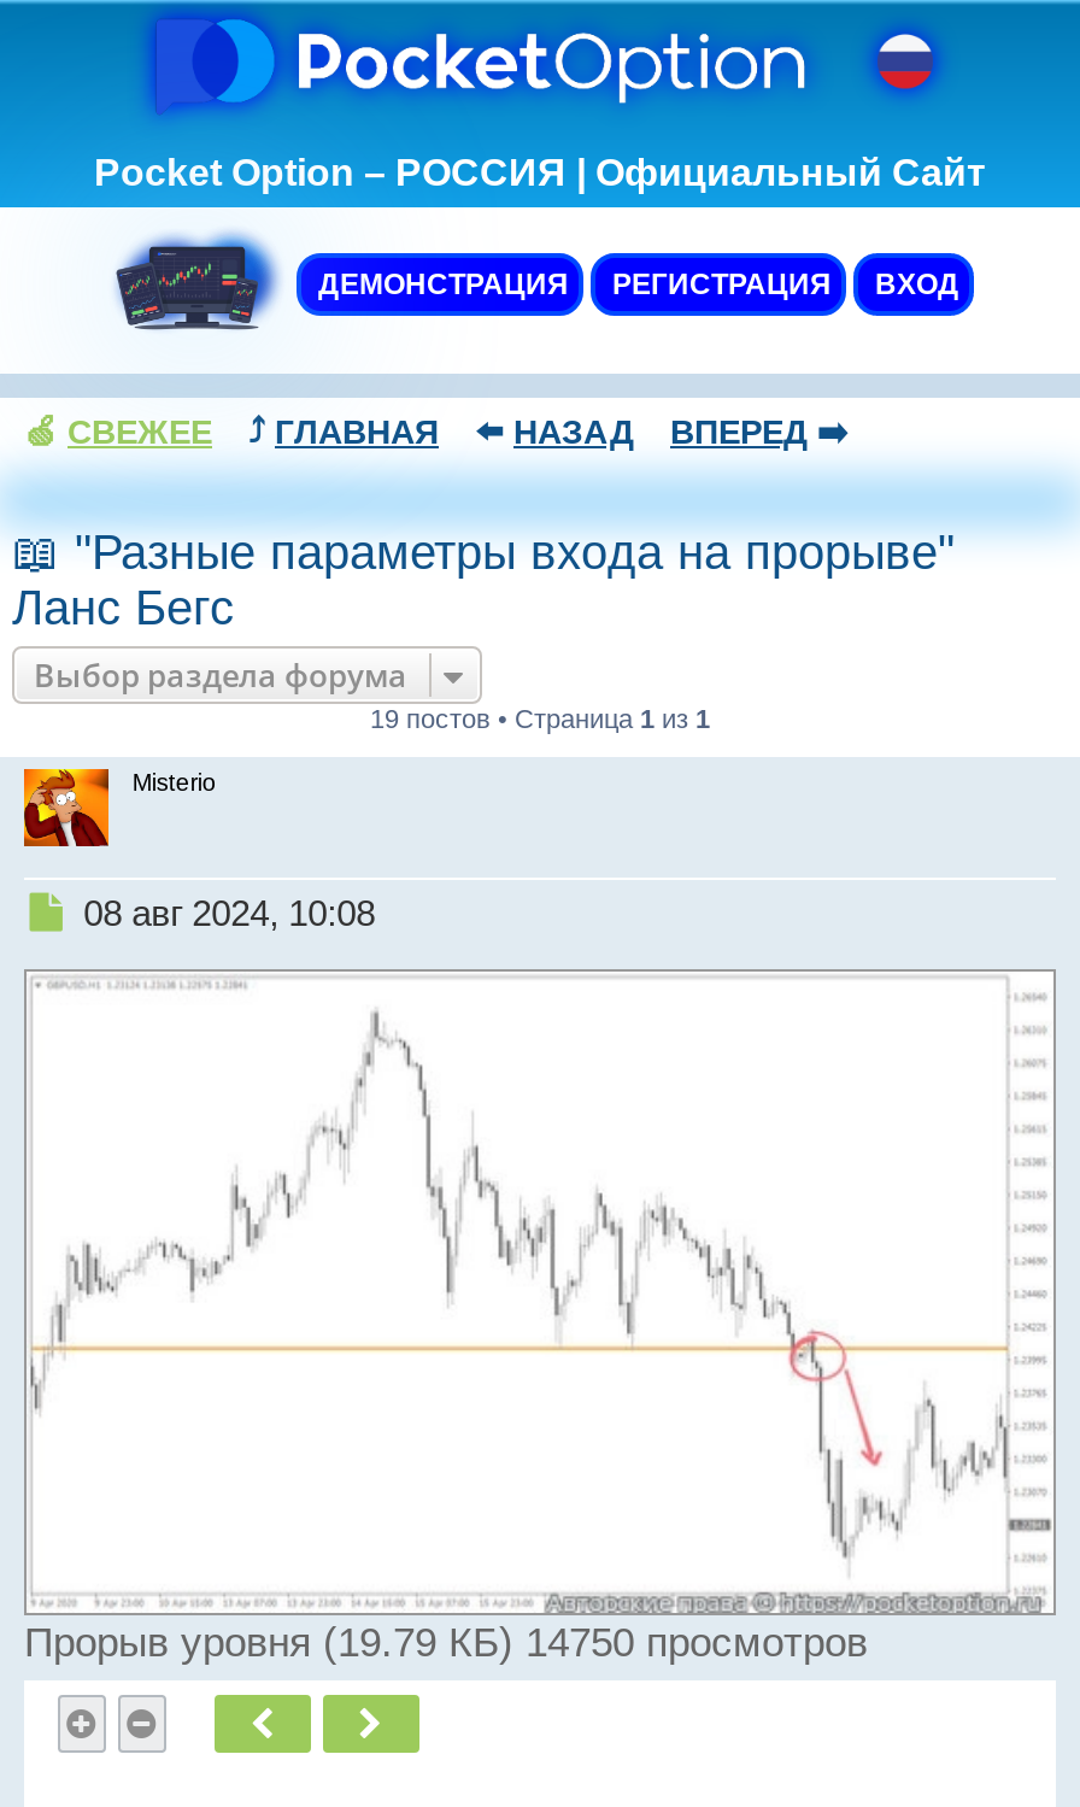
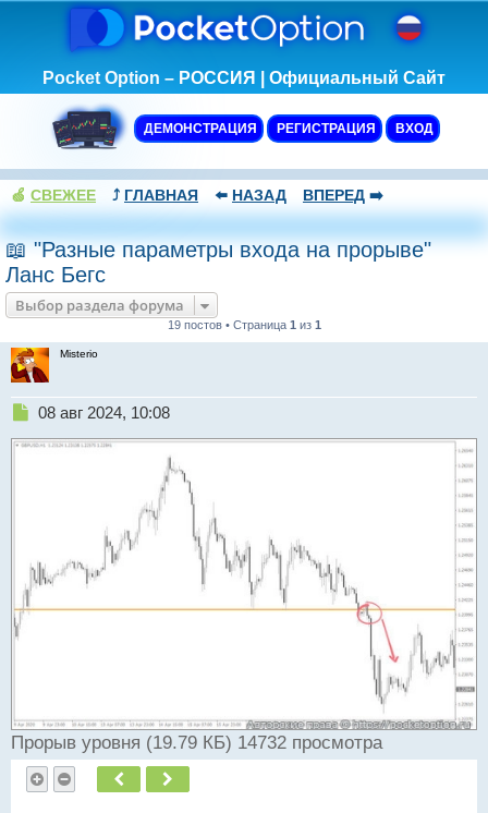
- Прорыв уровня (19.79 КБ) 14750 просмотров
+ Прорыв уровня (19.79 КБ) 14732 просмотра
